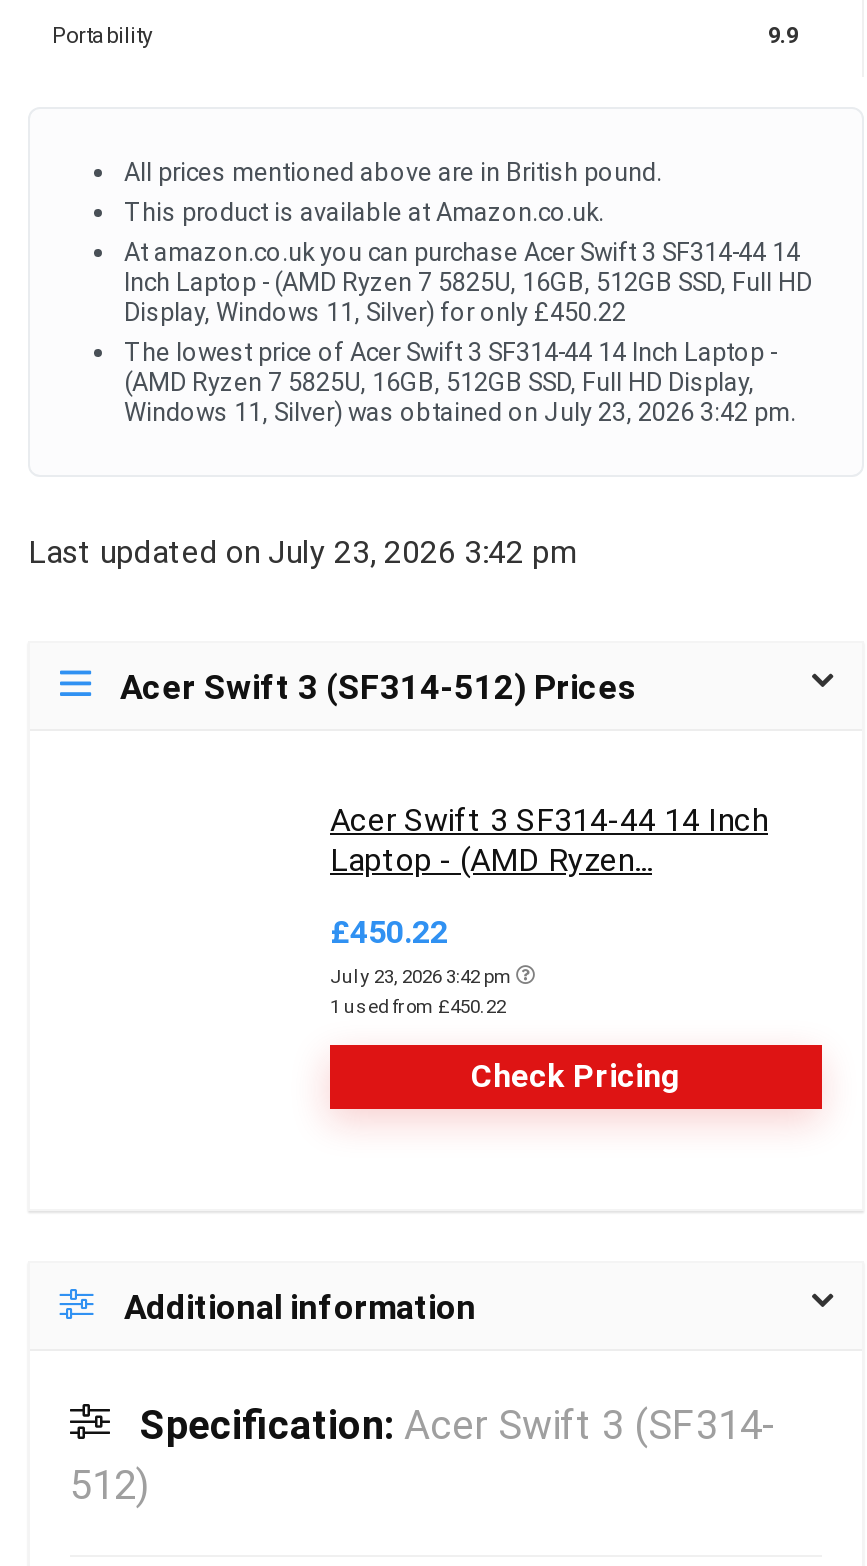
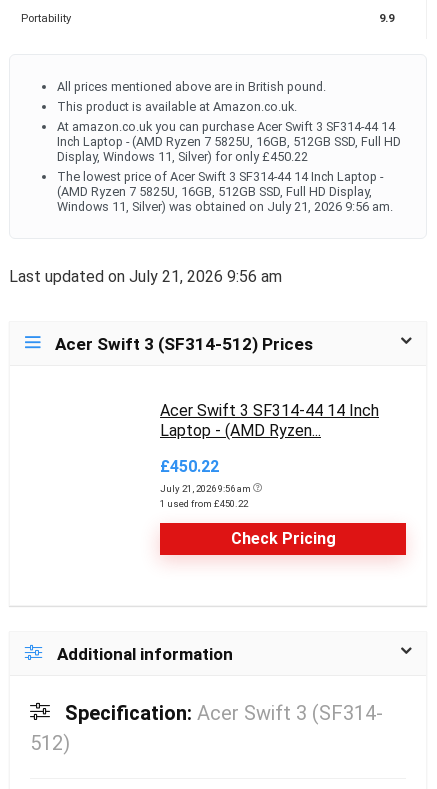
- Windows 11, Silver) was obtained on July 23, 2026 3:42 pm.
+ Windows 11, Silver) was obtained on July 21, 2026 9:56 am.

- Last updated on July 23, 2026 3:42 pm
+ Last updated on July 21, 2026 9:56 am

- July 23, 2026 3:42 pm
+ July 21, 2026 9:56 am
